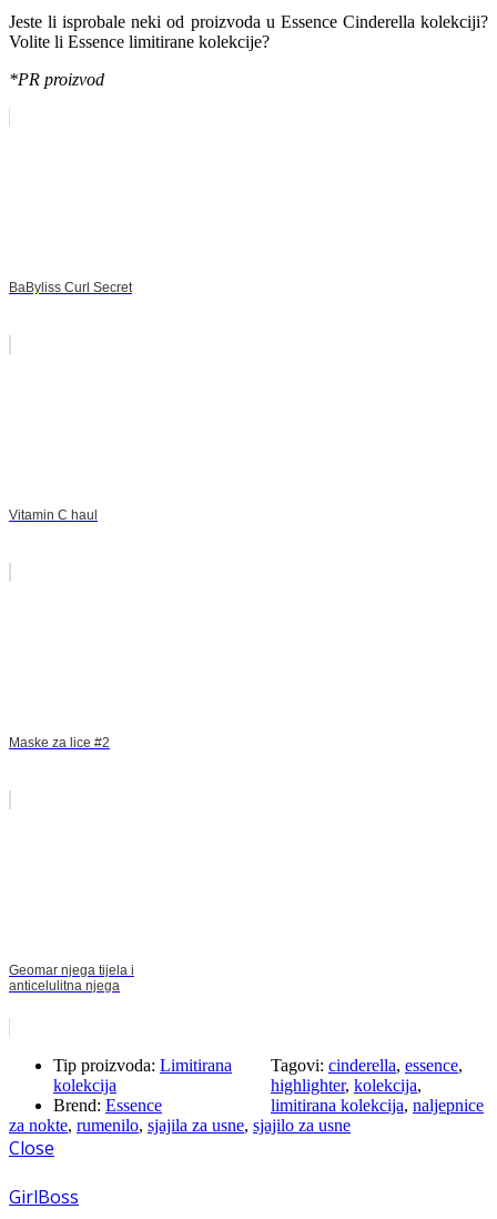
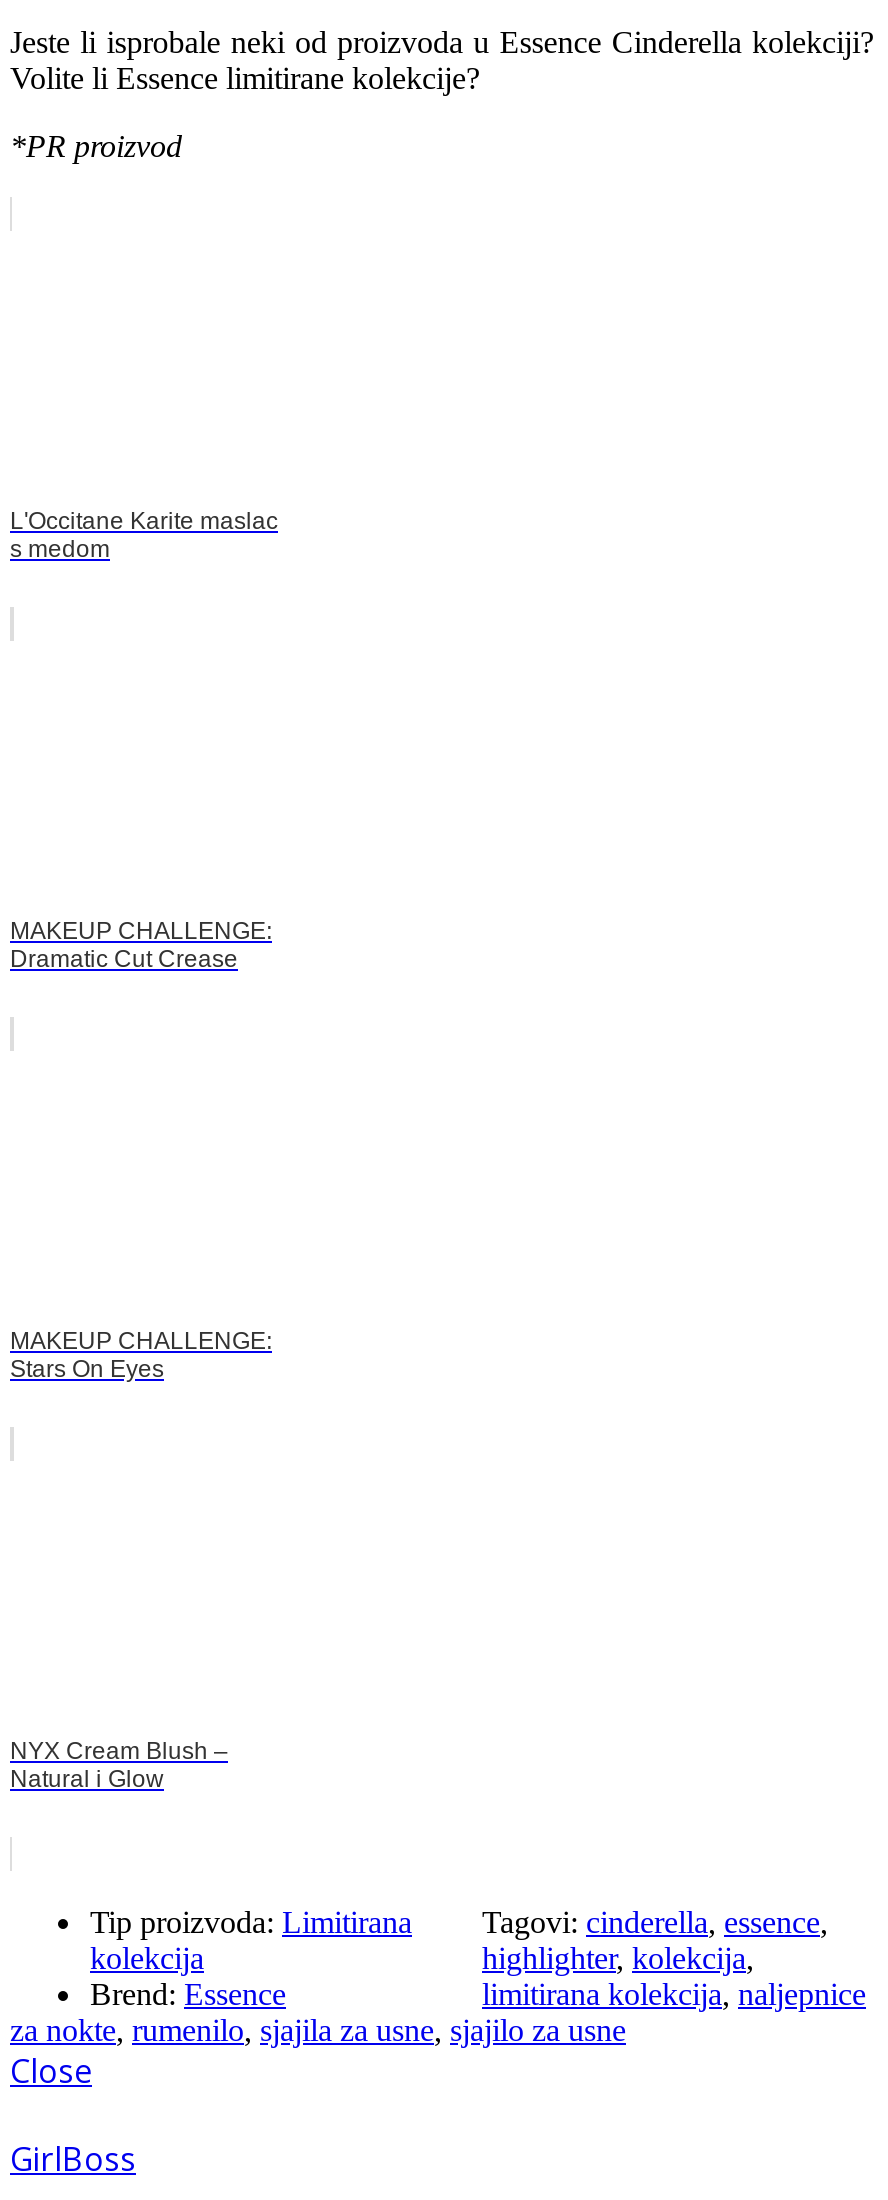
- BaByliss Curl Secret
+ L'Occitane Karite maslac
+ s medom

- Vitamin C haul
+ MAKEUP CHALLENGE:
+ Dramatic Cut Crease

- Maske za lice #2
+ MAKEUP CHALLENGE:
+ Stars On Eyes

- Geomar njega tijela i
- anticelulitna njega
+ NYX Cream Blush –
+ Natural i Glow
